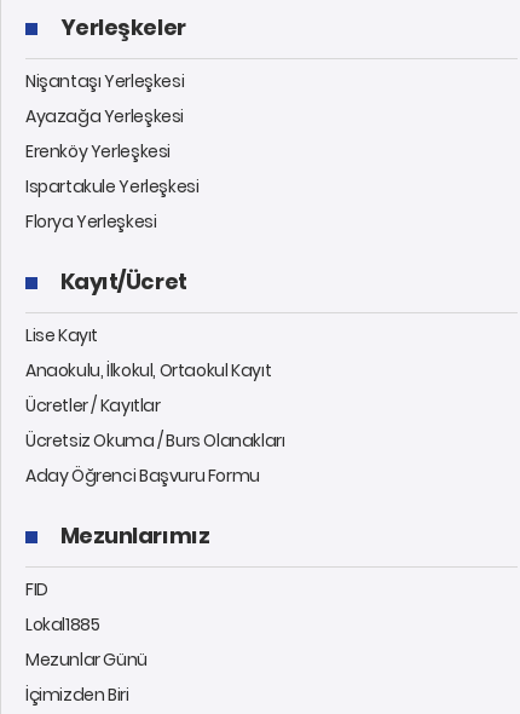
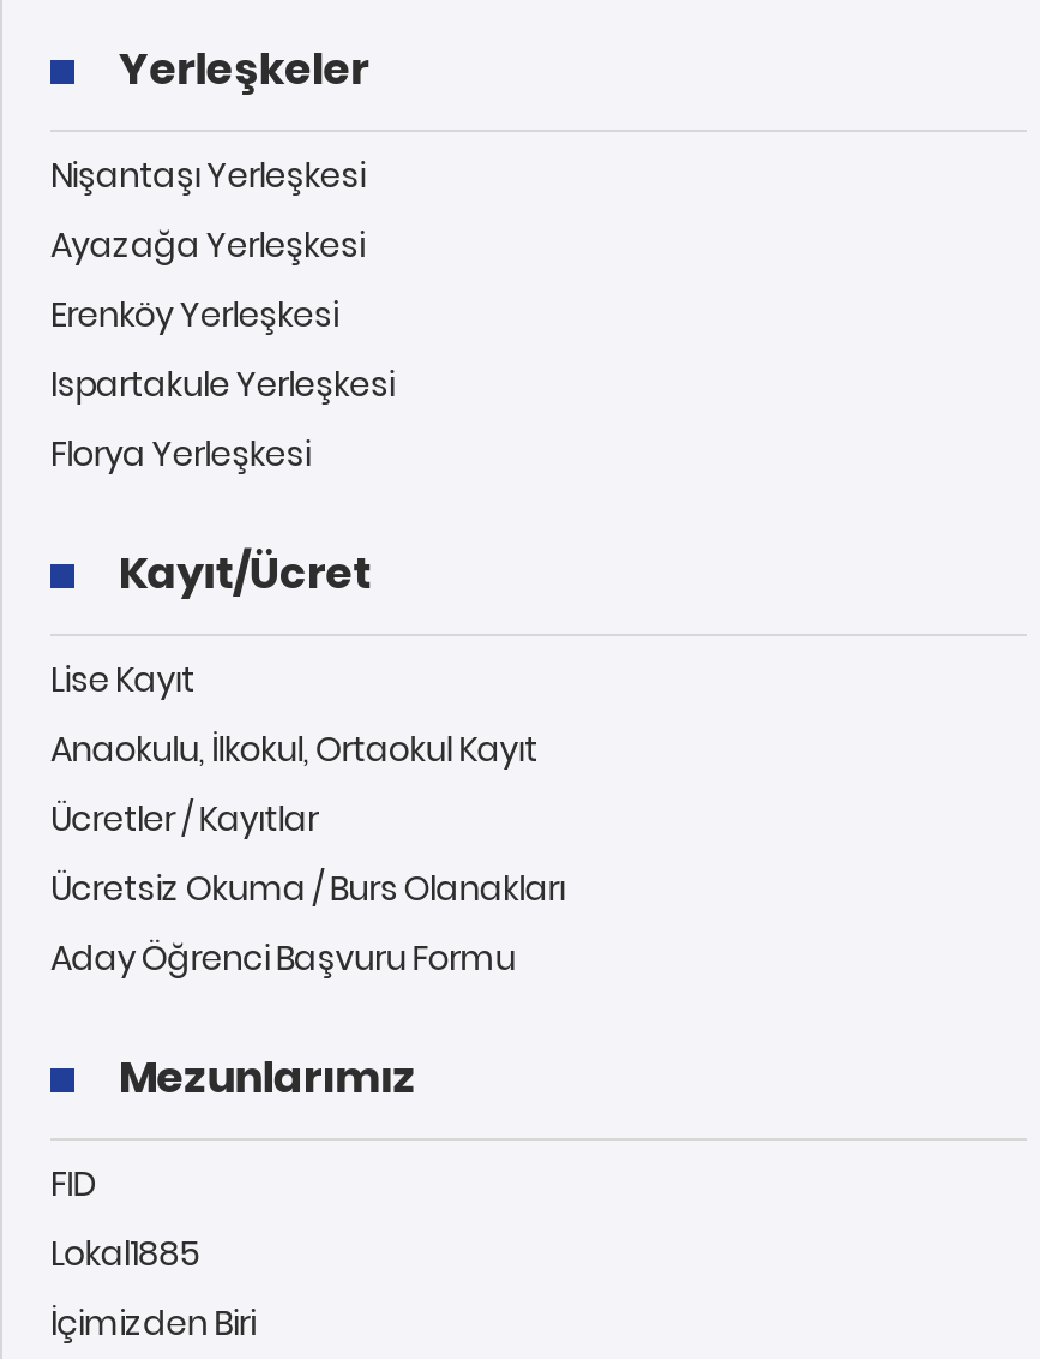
- Mezunlar Günü
